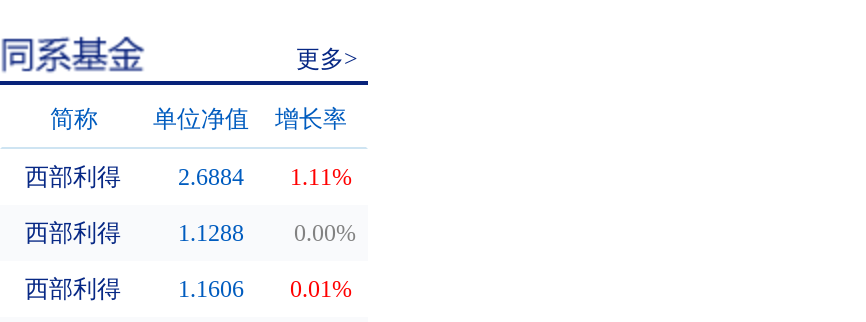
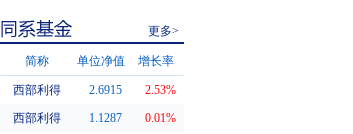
- 2.6884
+ 2.6915

- 1.11%
+ 2.53%

- 1.1288
- 0.00%
- 西部利得
- 1.1606
+ 1.1287
